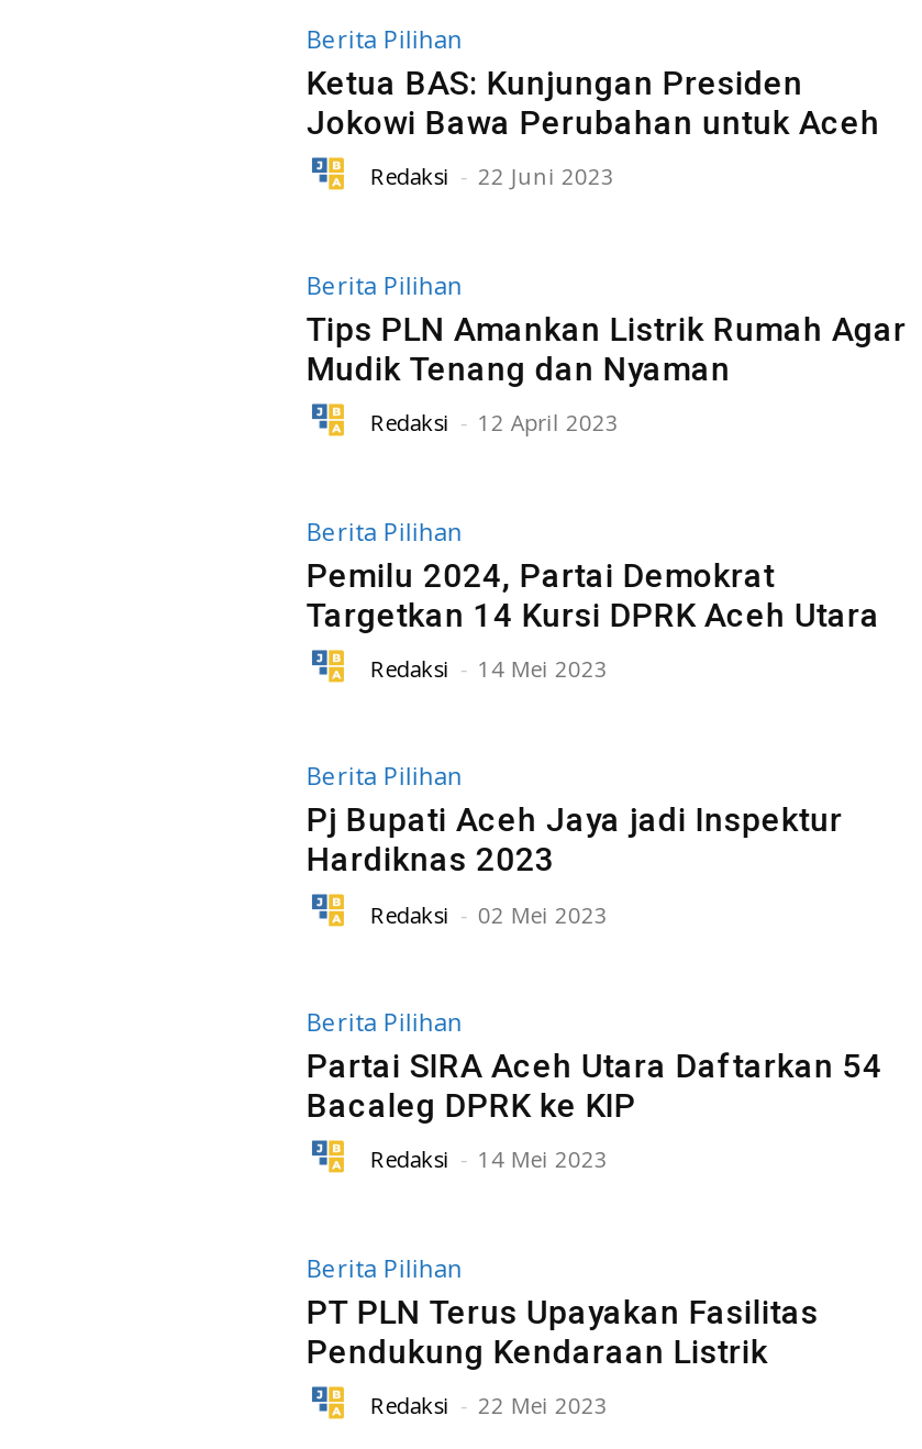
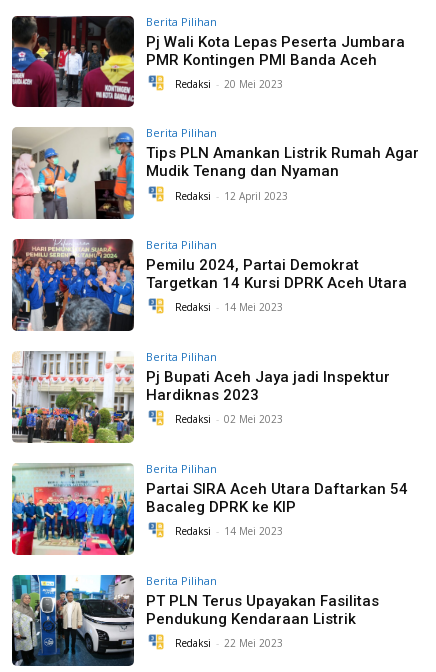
+ [image]

- Ketua BAS: Kunjungan Presiden
- Jokowi Bawa Perubahan untuk Aceh
+ Pj Wali Kota Lepas Peserta Jumbara
+ PMR Kontingen PMI Banda Aceh

- Redaksi - 22 Juni 2023
+ Redaksi - 20 Mei 2023

+ [image]

+ [image]

+ [image]

+ [image]

+ [image]
